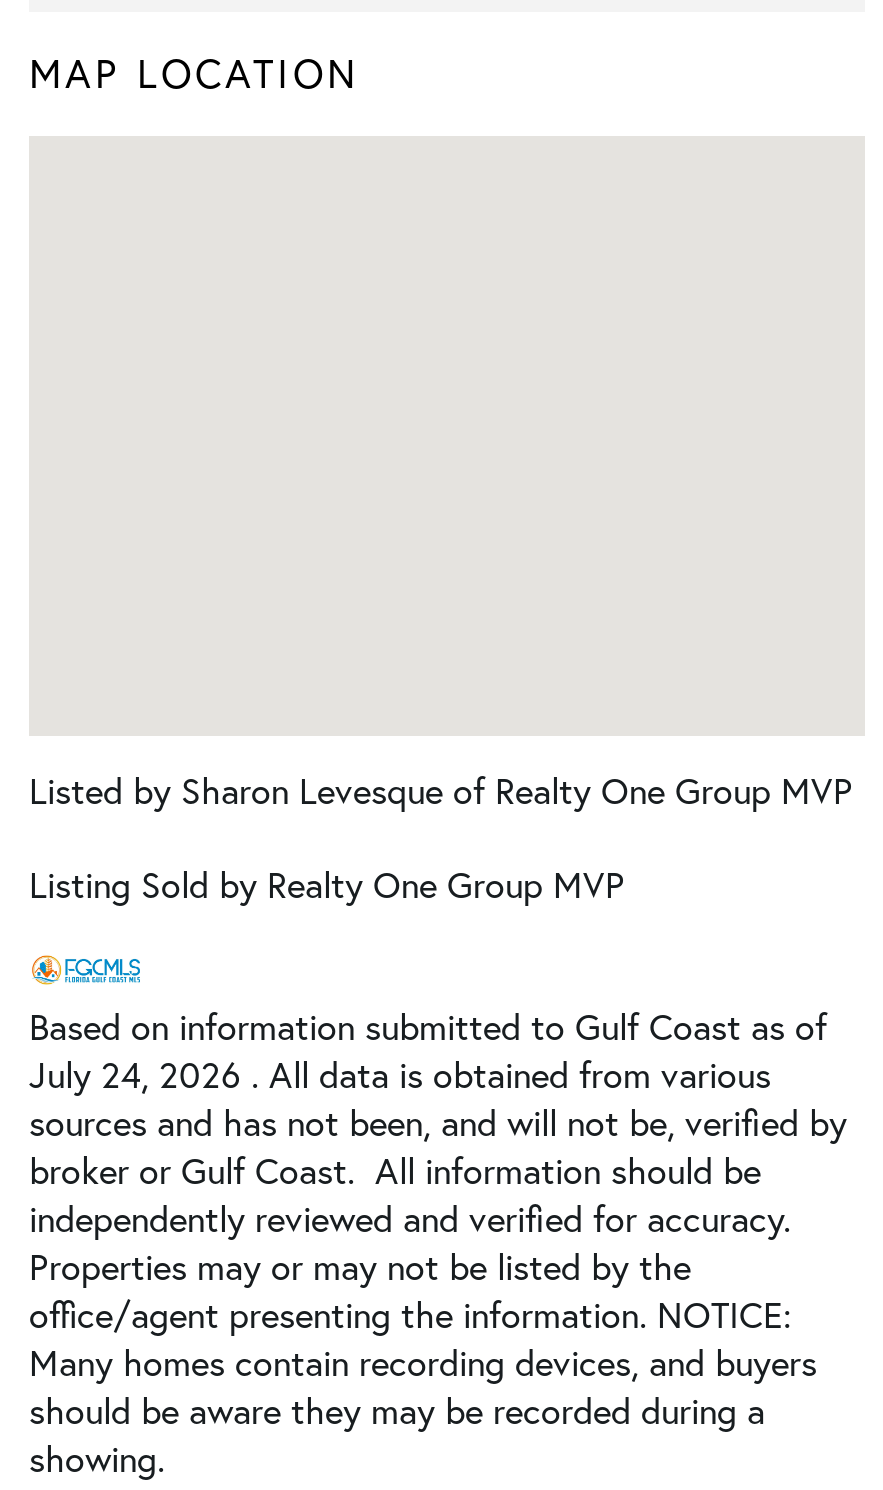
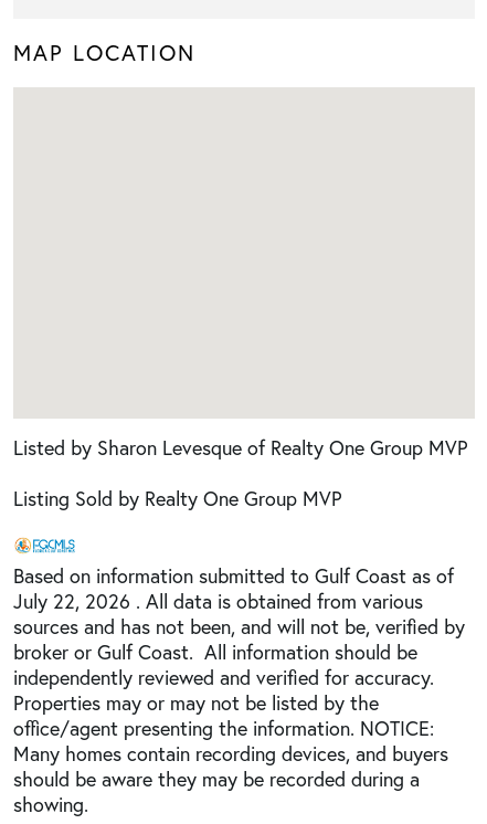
- July 24, 2026 . All data is obtained from various
+ July 22, 2026 . All data is obtained from various
